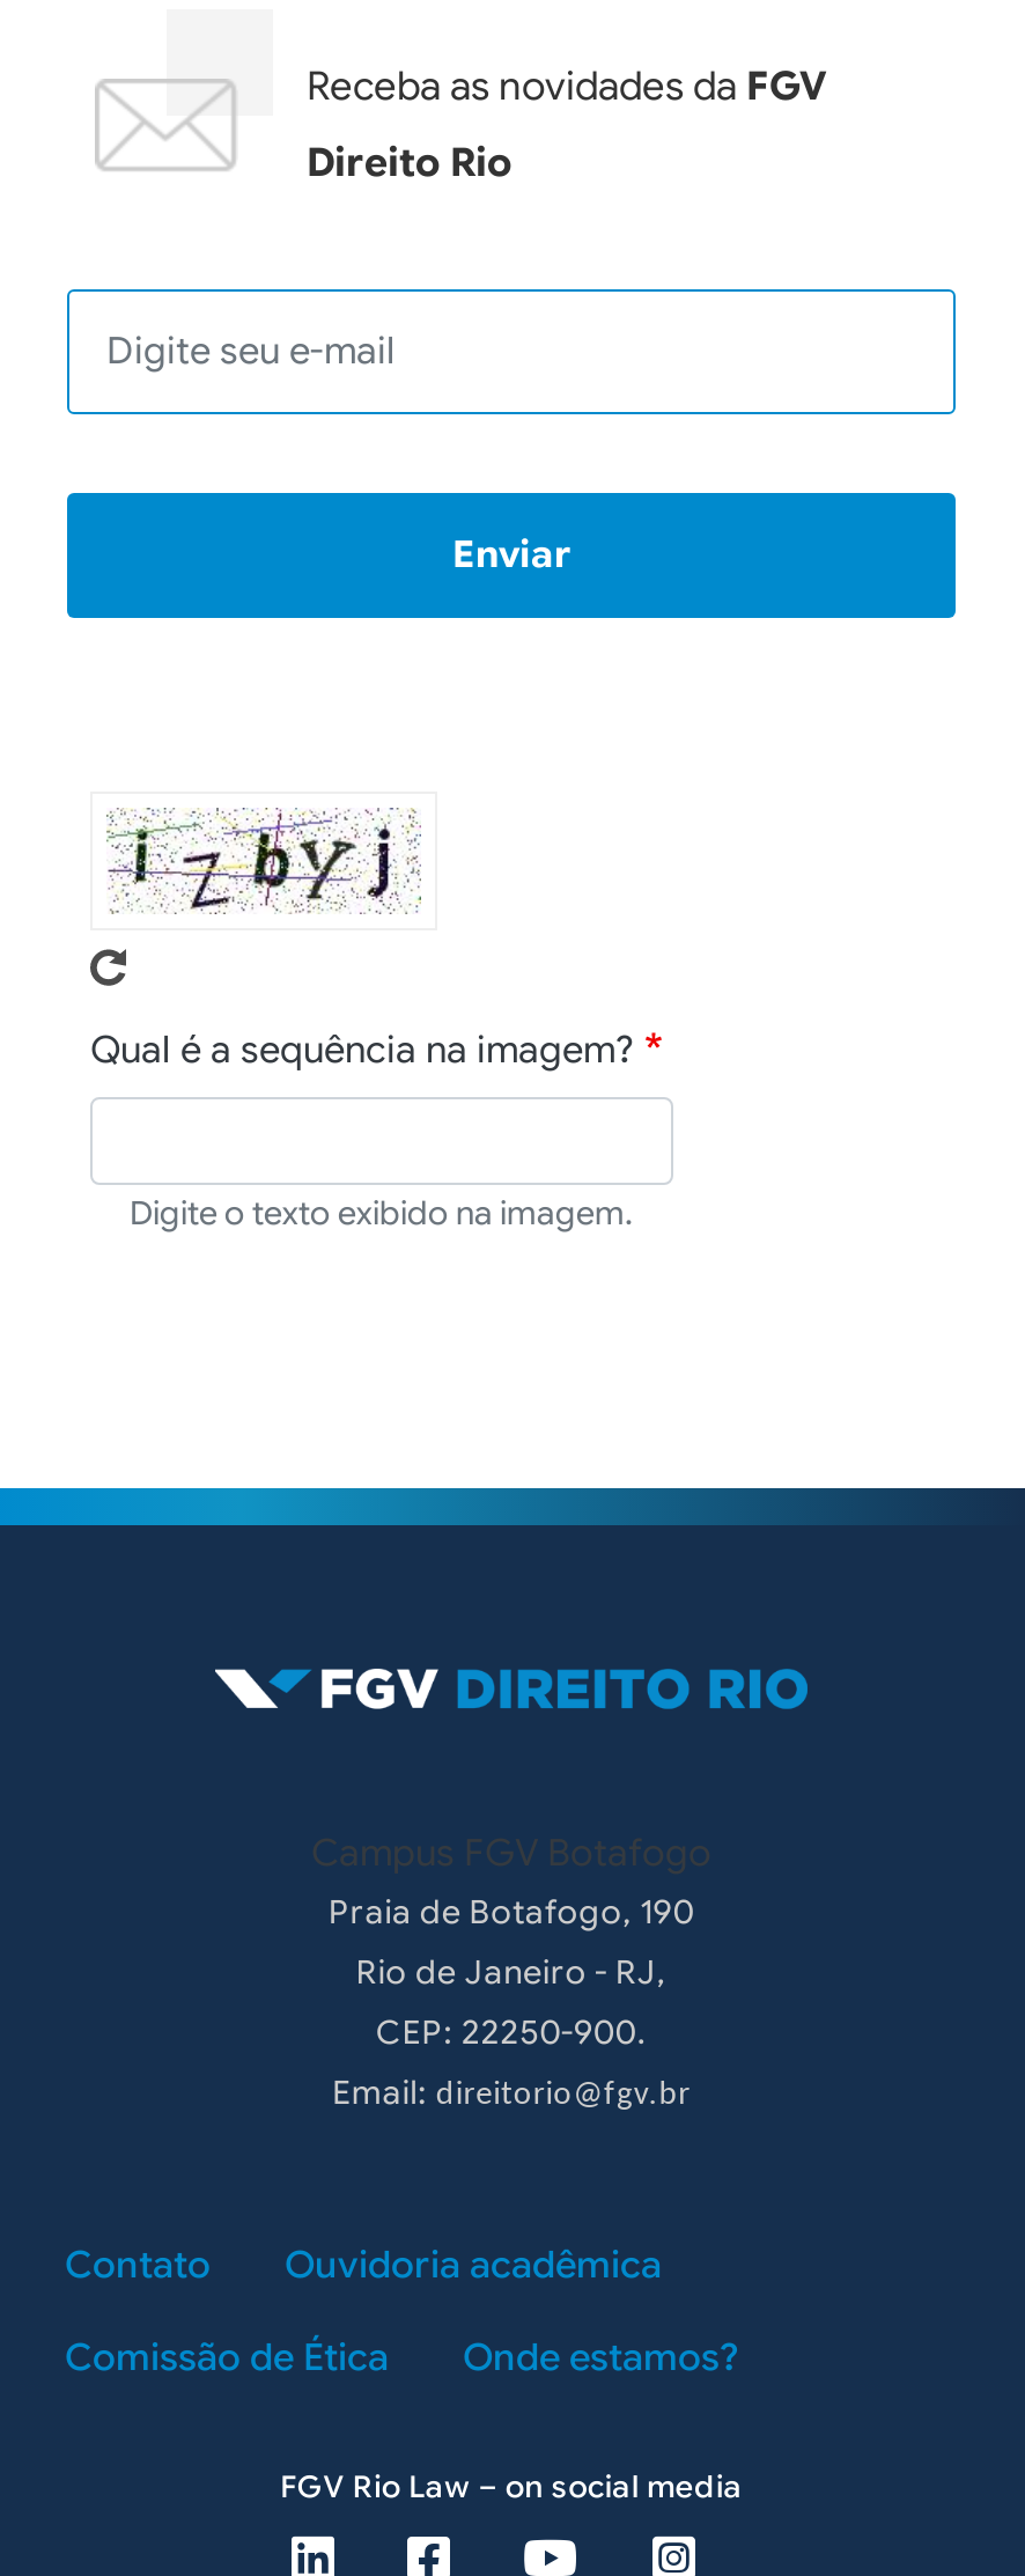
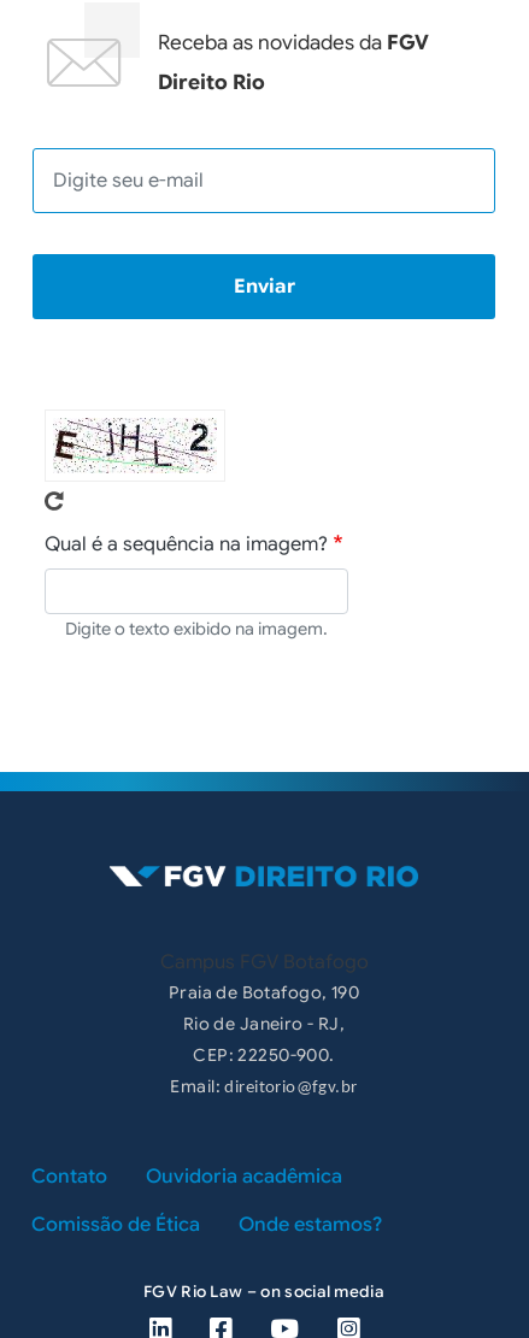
- [image]
+ [image]
